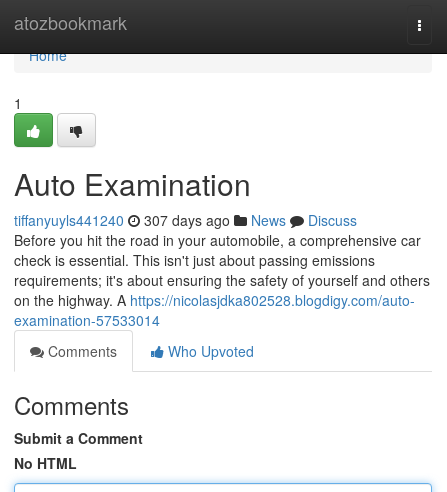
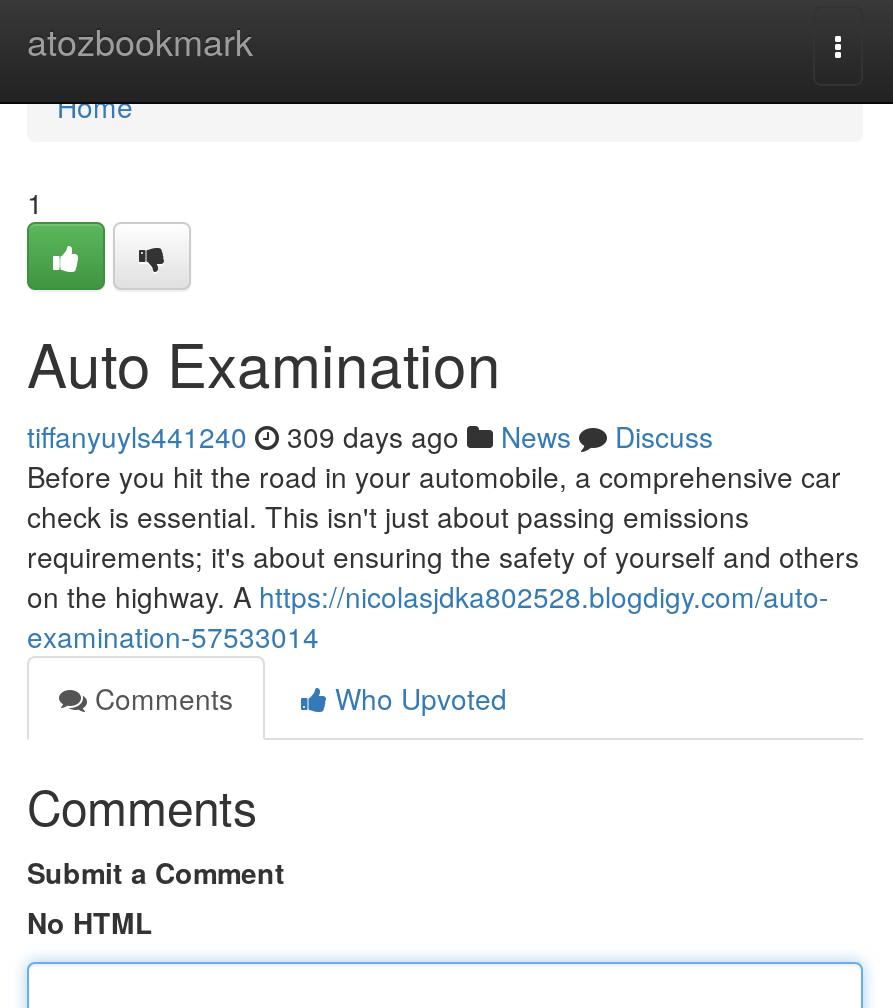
- tiffanyuyls441240 307 days ago News Discuss
+ tiffanyuyls441240 309 days ago News Discuss
